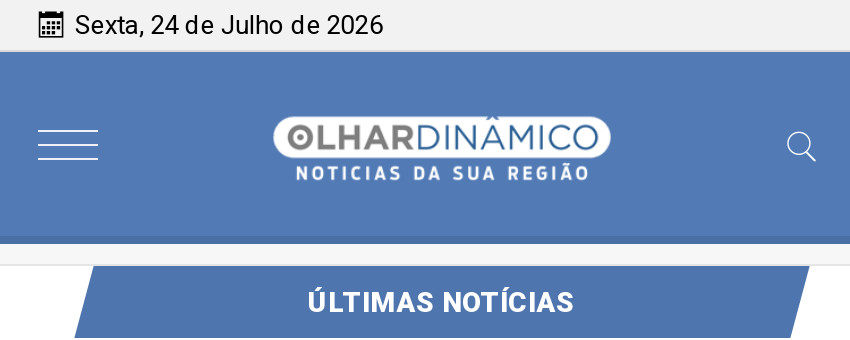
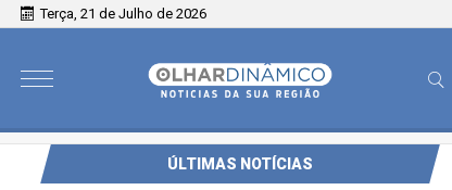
- Sexta, 24 de Julho de 2026
+ Terça, 21 de Julho de 2026
